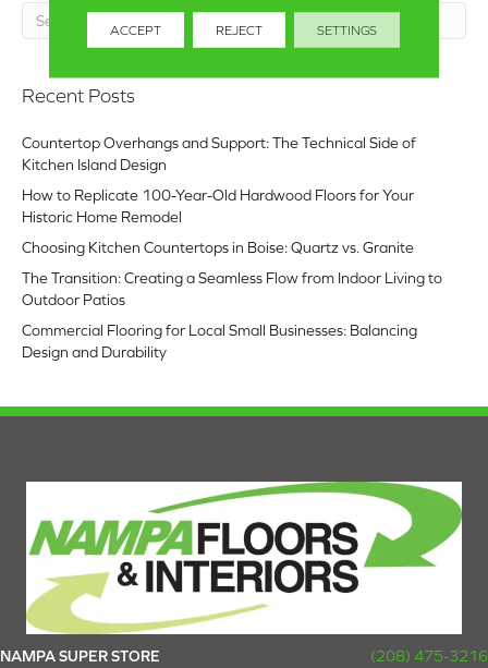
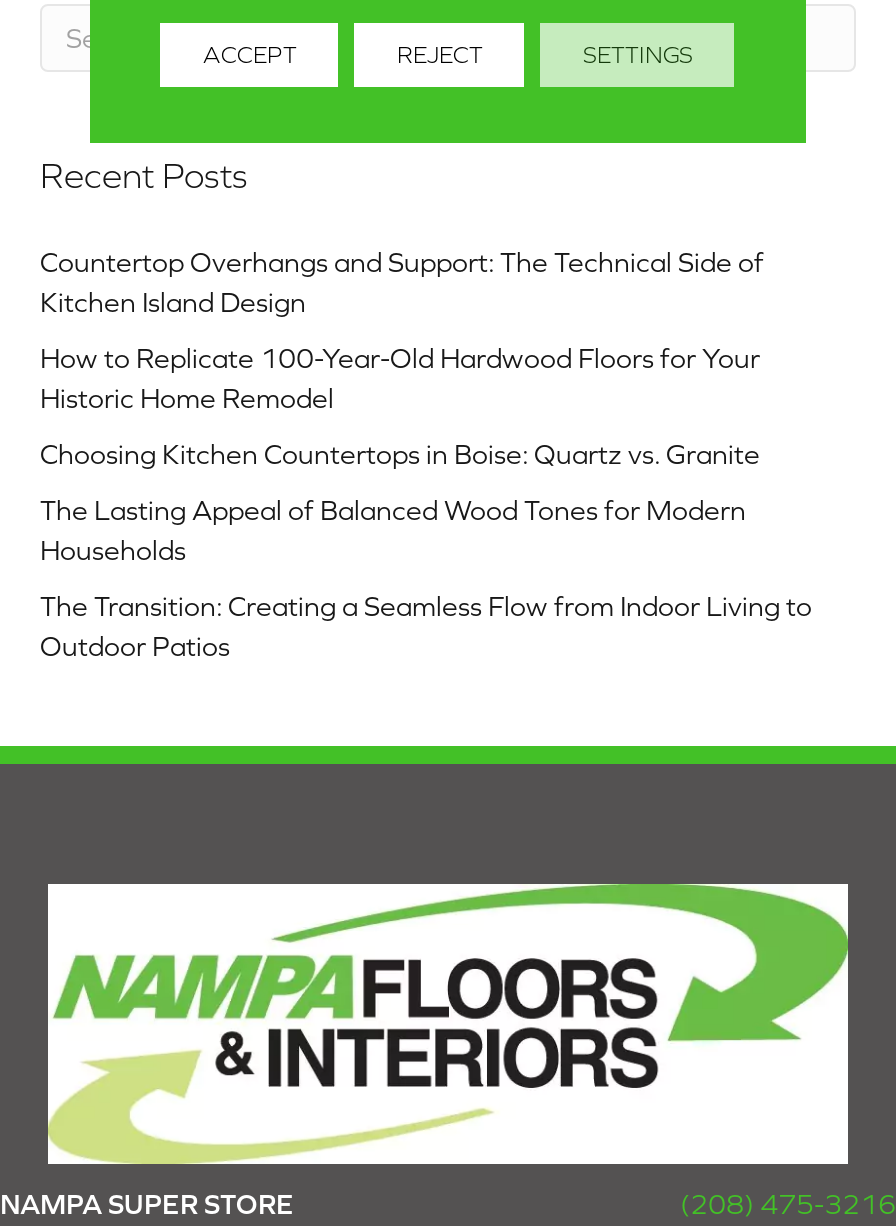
+ The Lasting Appeal of Balanced Wood Tones for Modern
+ Households

moved down: The Transition: Creating a Seamless Flow from Indoor Living to | Outdoor Patios

- Commercial Flooring for Local Small Businesses: Balancing
- Design and Durability
